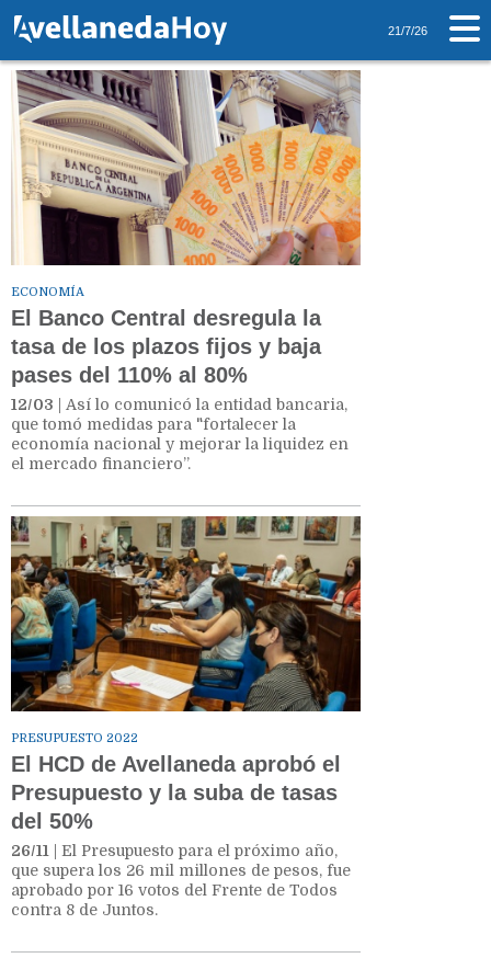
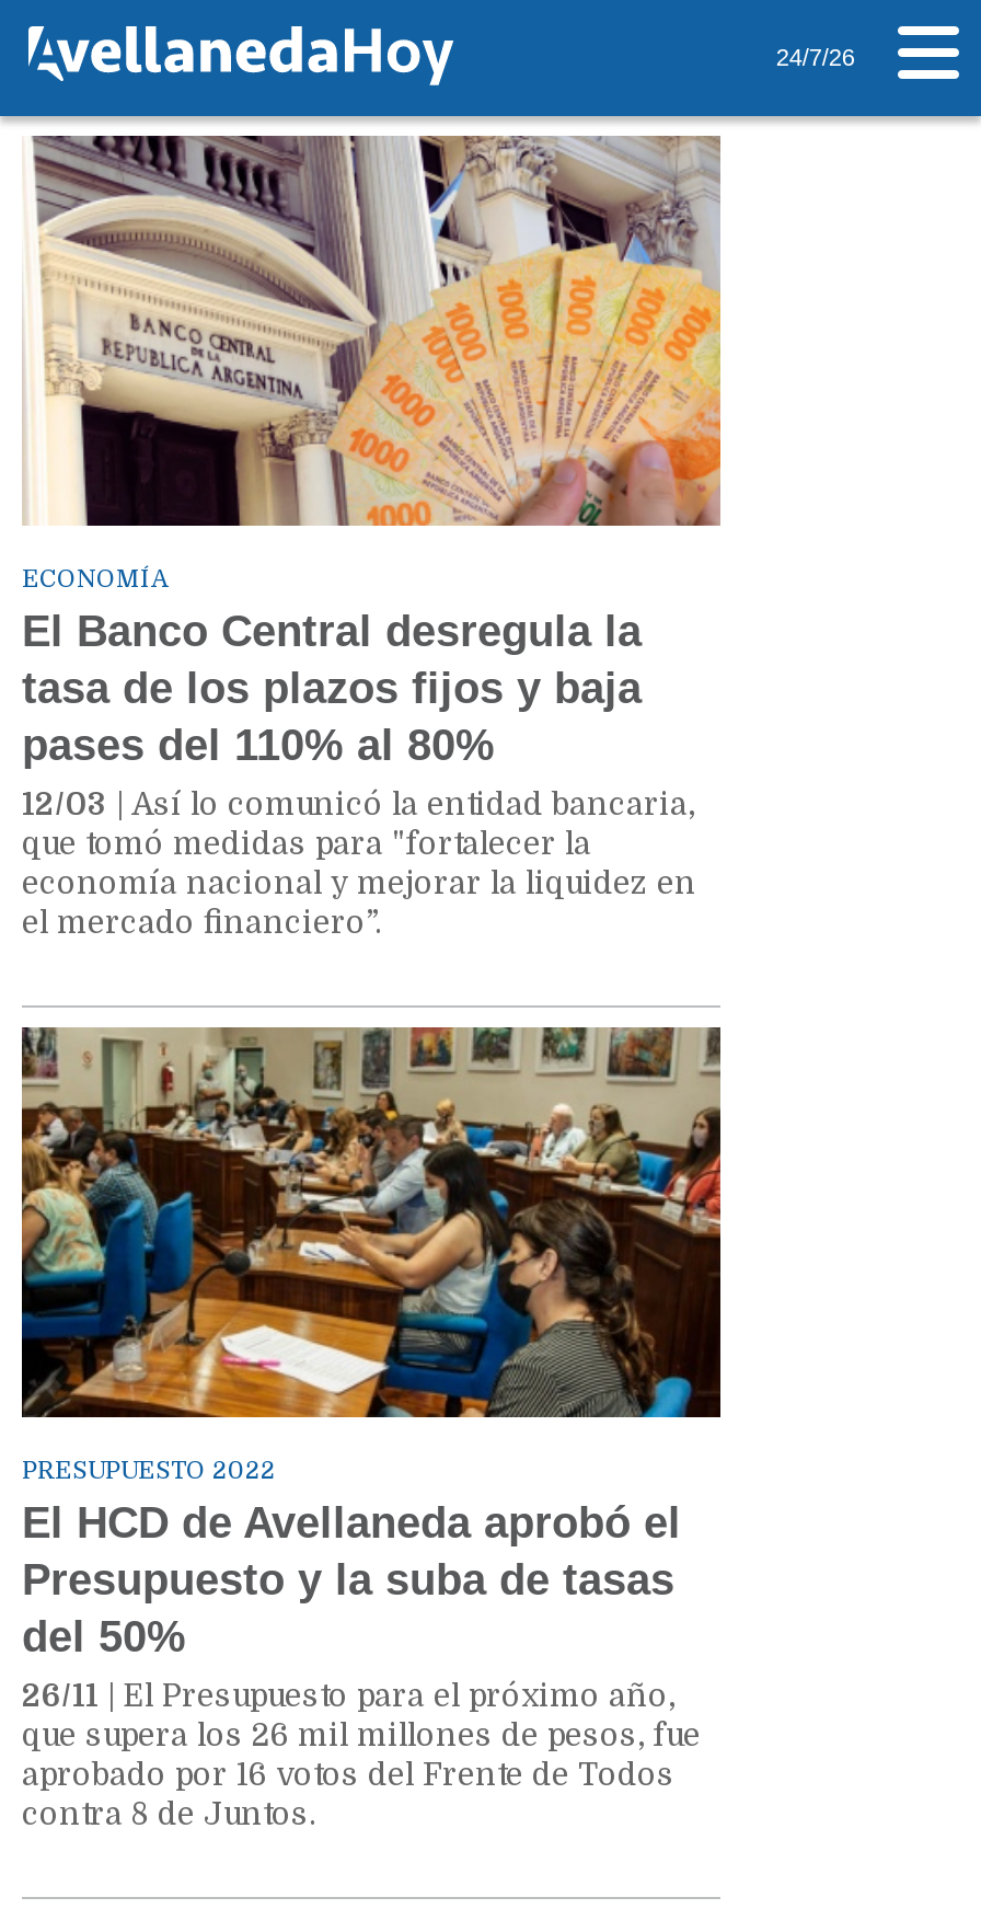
- 21/7/26
+ 24/7/26
